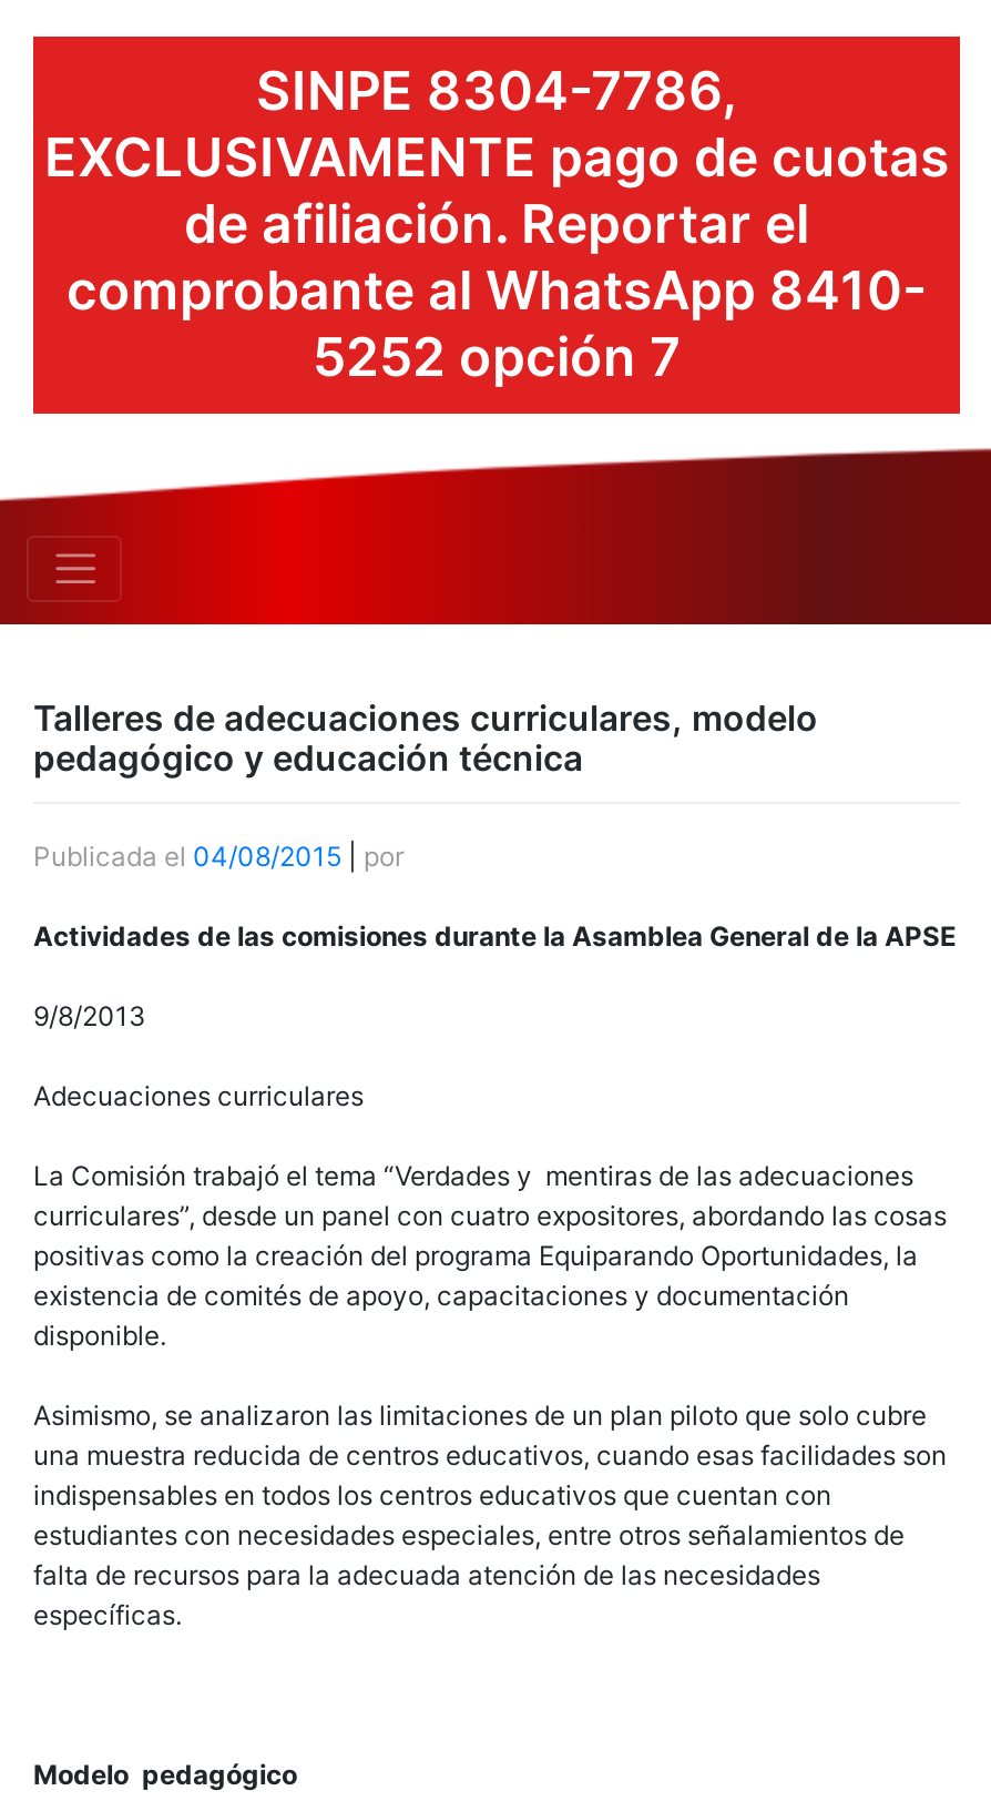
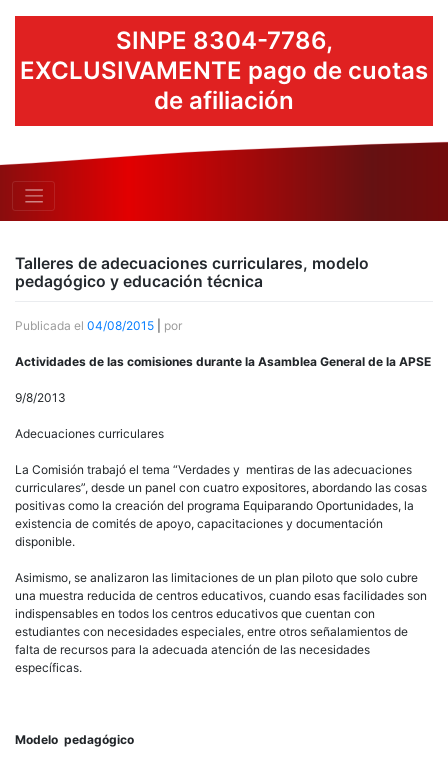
- de afiliación. Reportar el
- comprobante al WhatsApp 8410-
- 5252 opción 7
+ de afiliación
